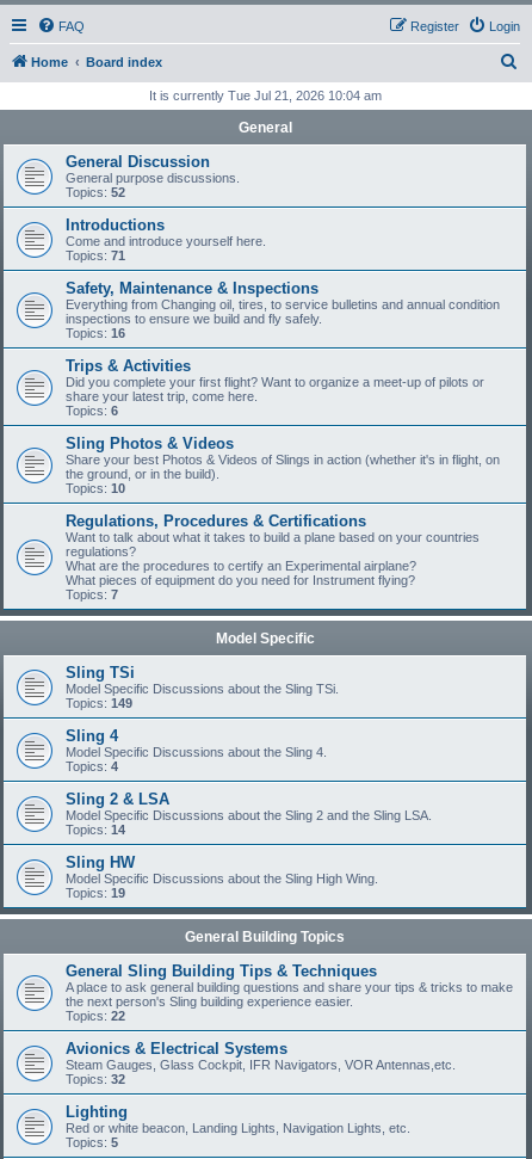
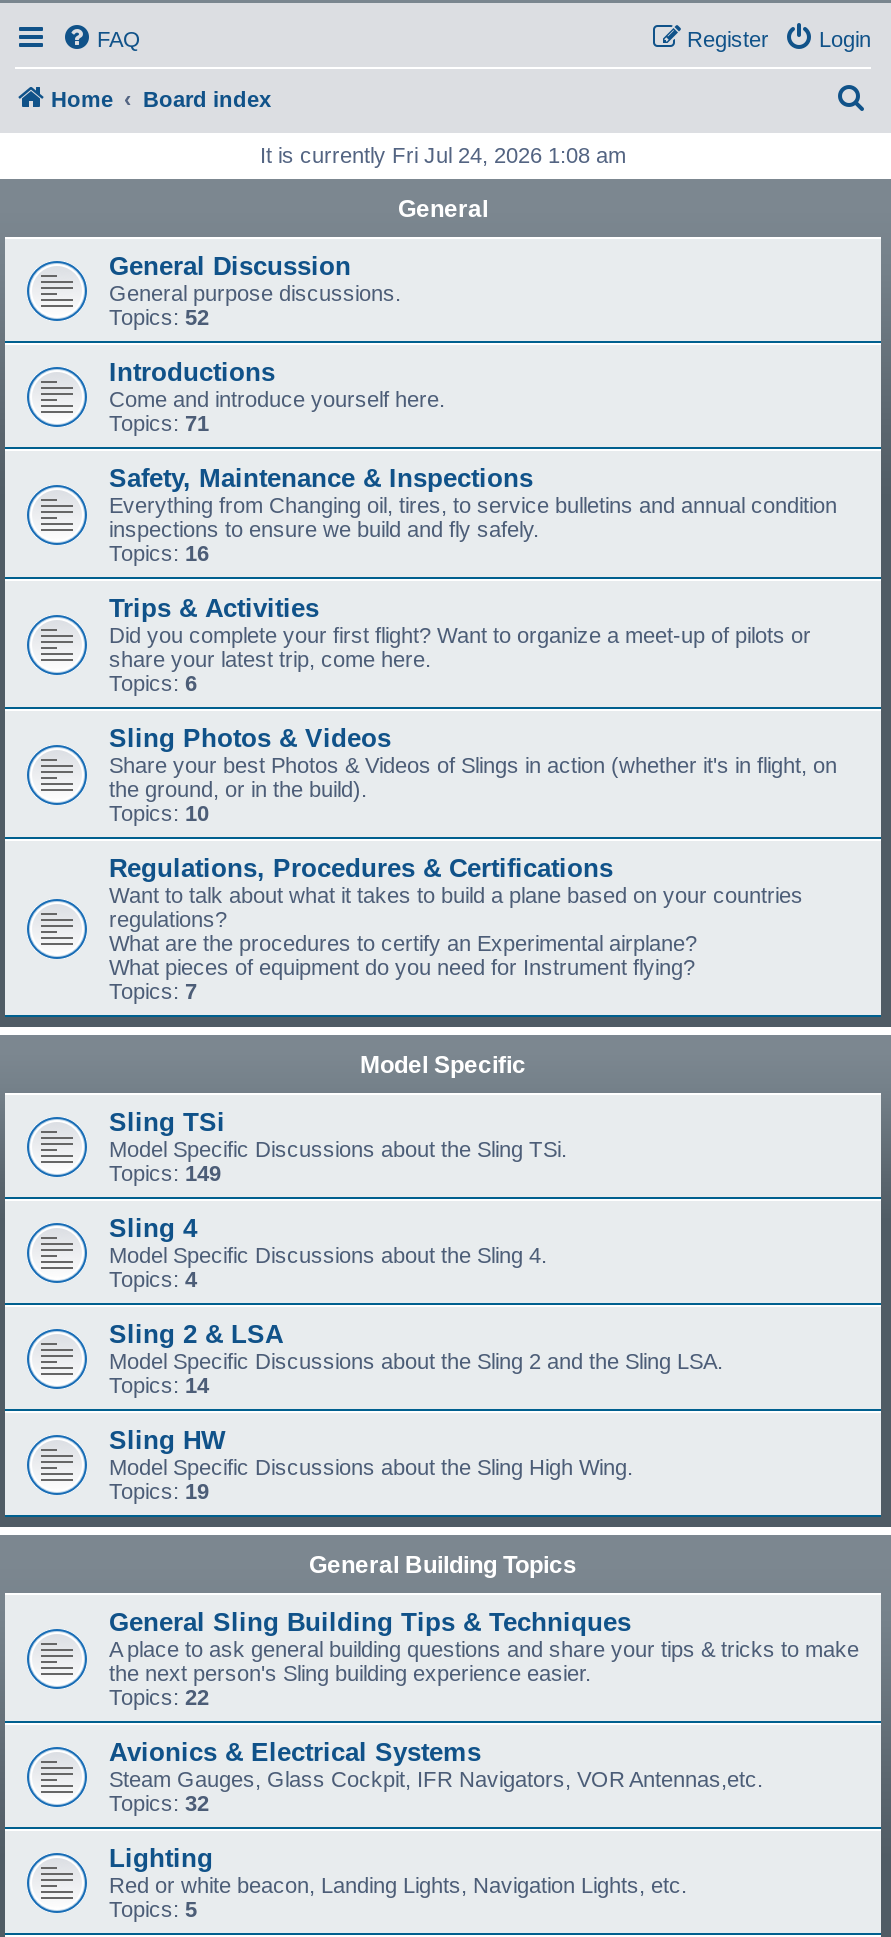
- It is currently Tue Jul 21, 2026 10:04 am
+ It is currently Fri Jul 24, 2026 1:08 am
